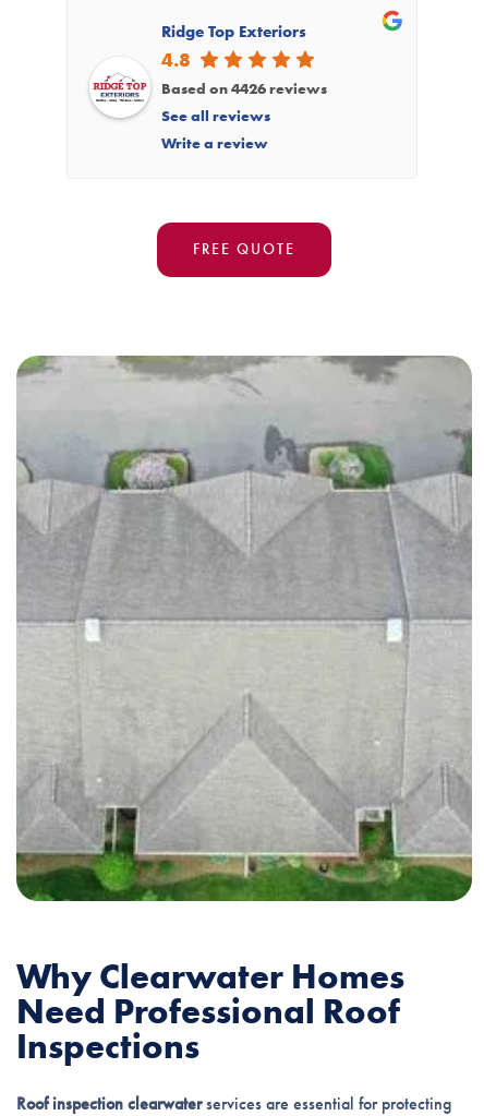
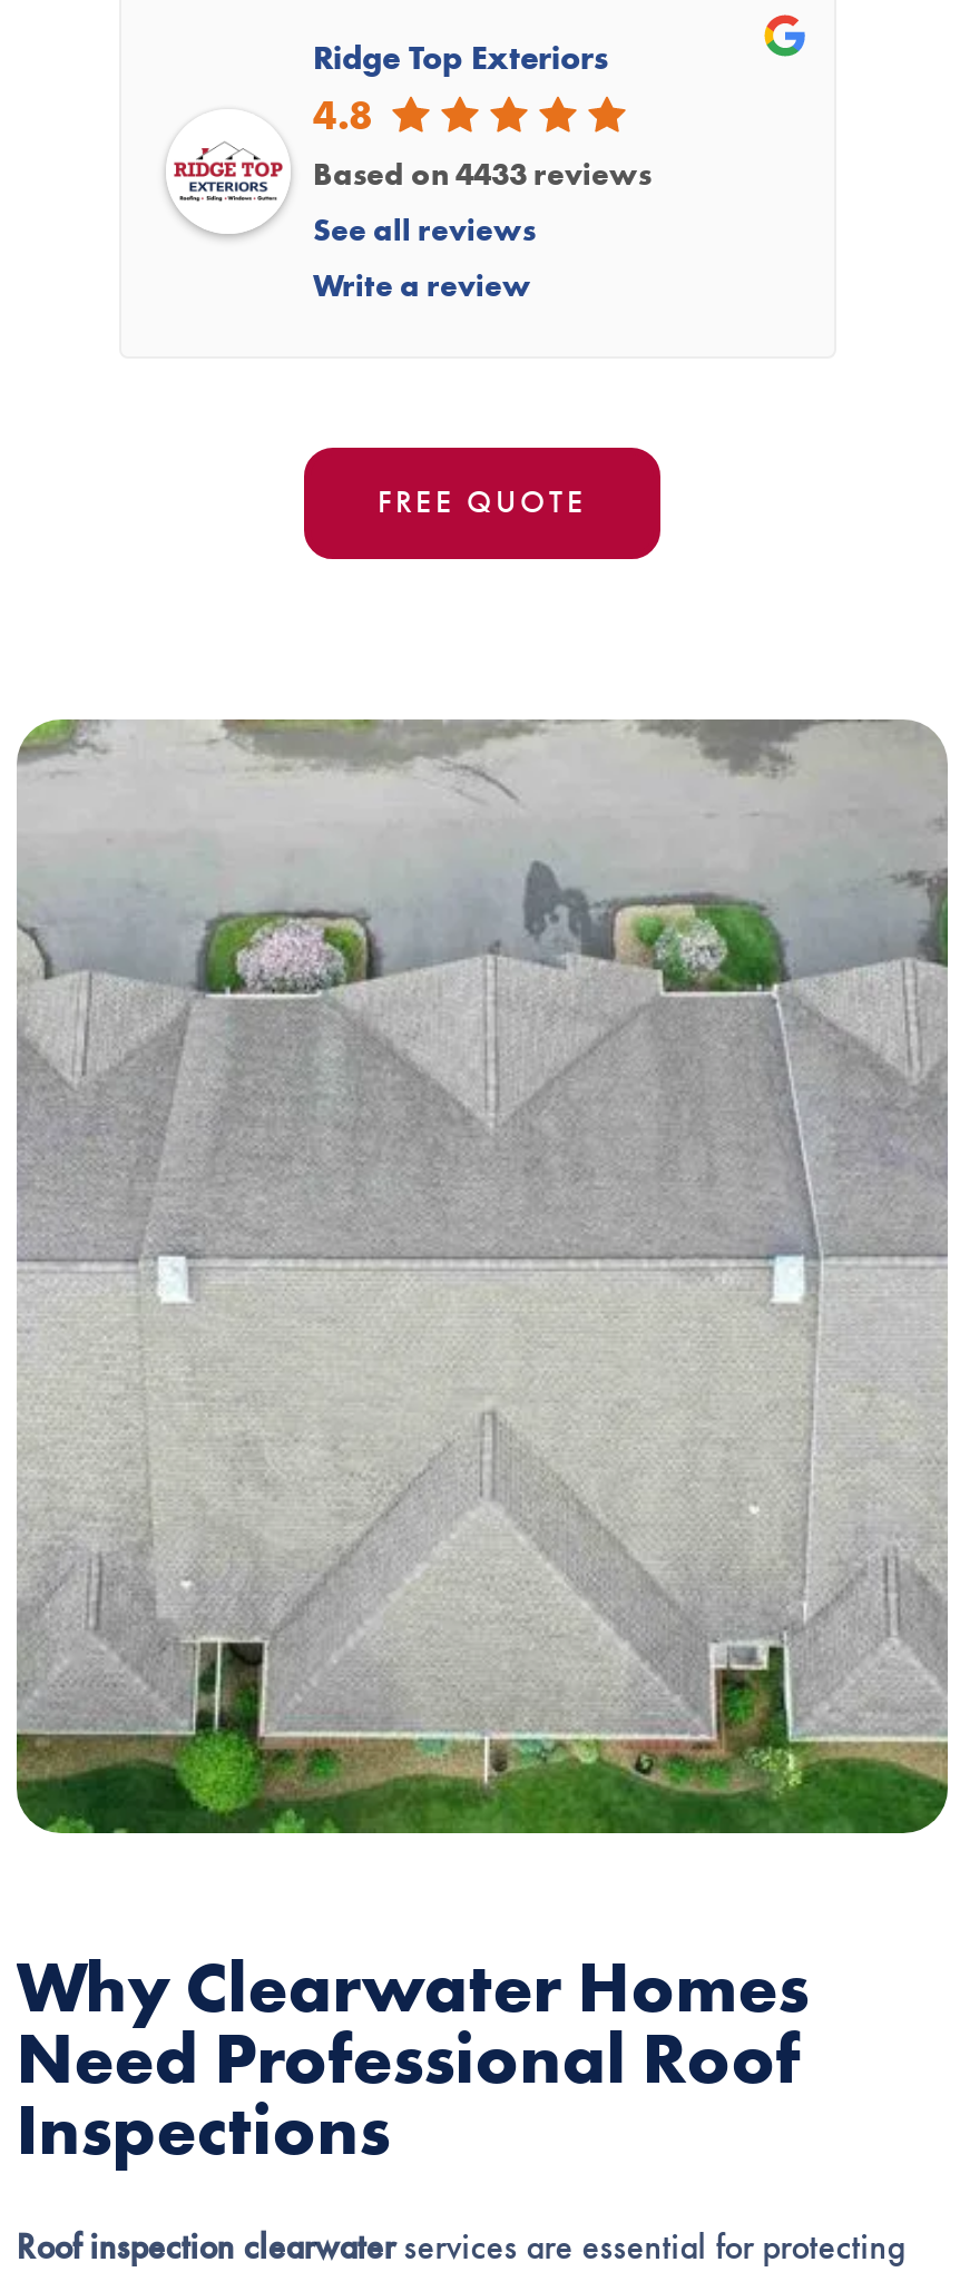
- Based on 4426 reviews
+ Based on 4433 reviews
